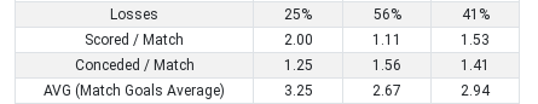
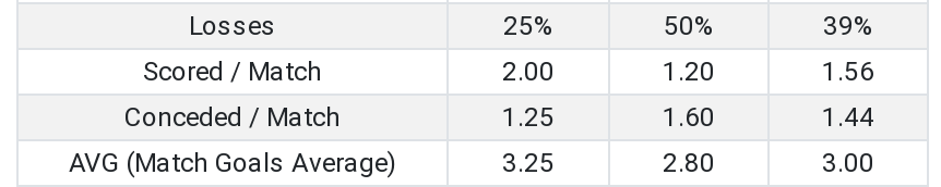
- 56%
+ 50%

- 41%
+ 39%

- 1.11
+ 1.20

- 1.53
+ 1.56

- 1.56
+ 1.60

- 1.41
+ 1.44

- 2.67
+ 2.80

- 2.94
+ 3.00
